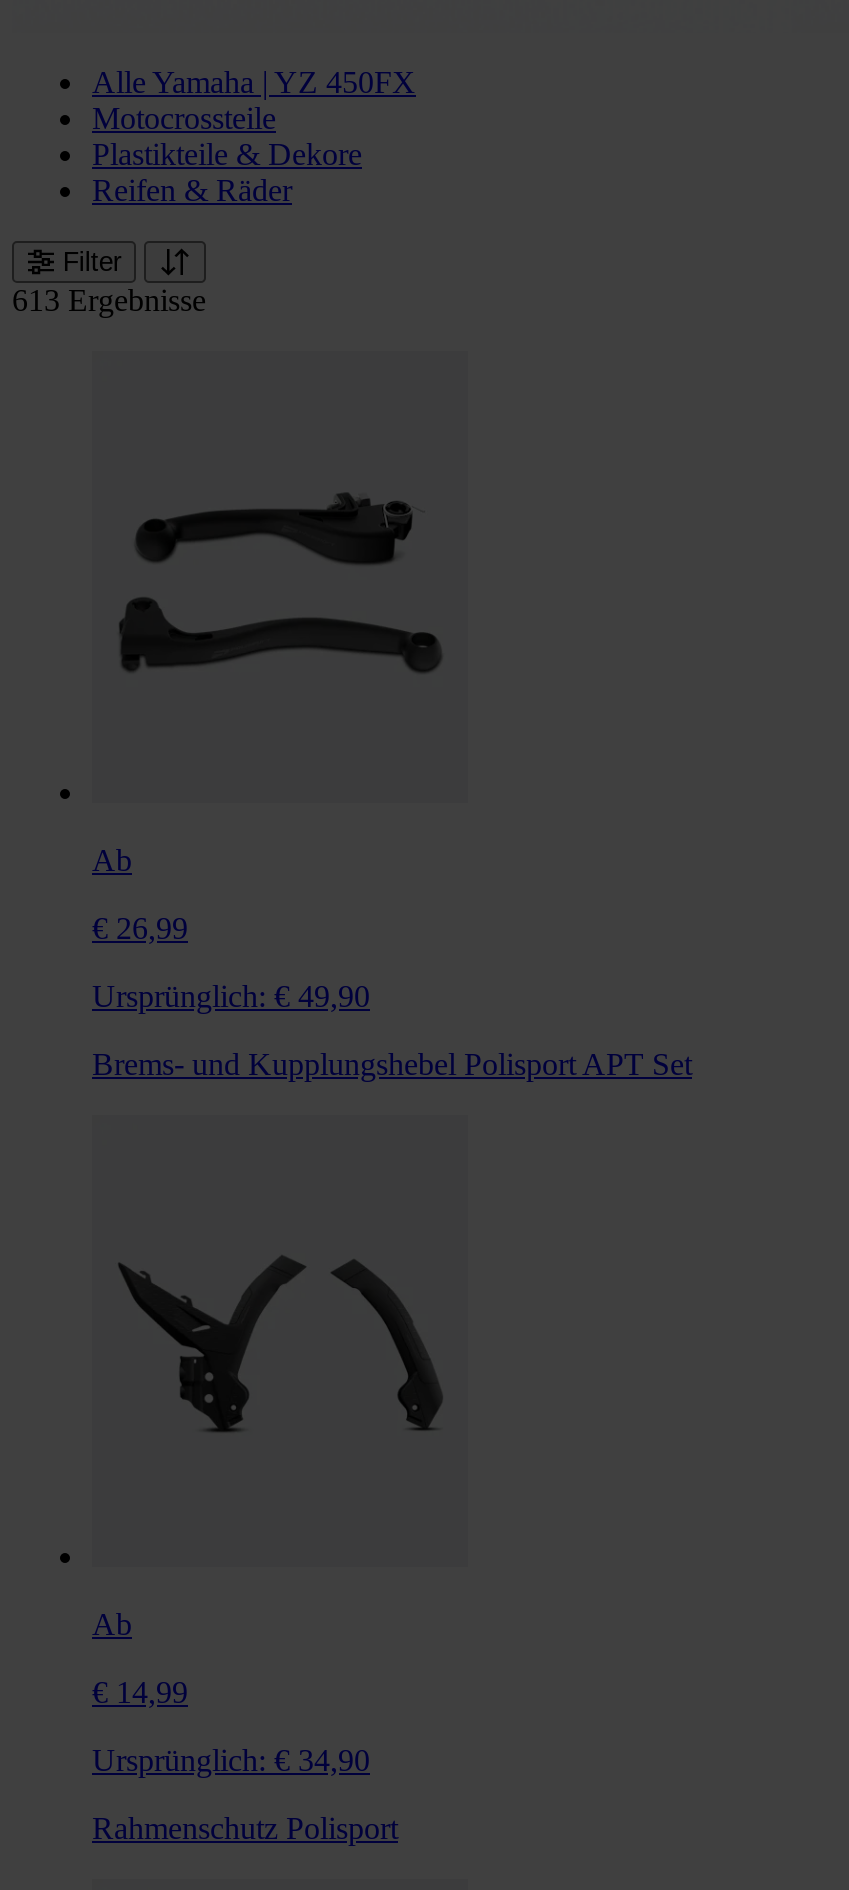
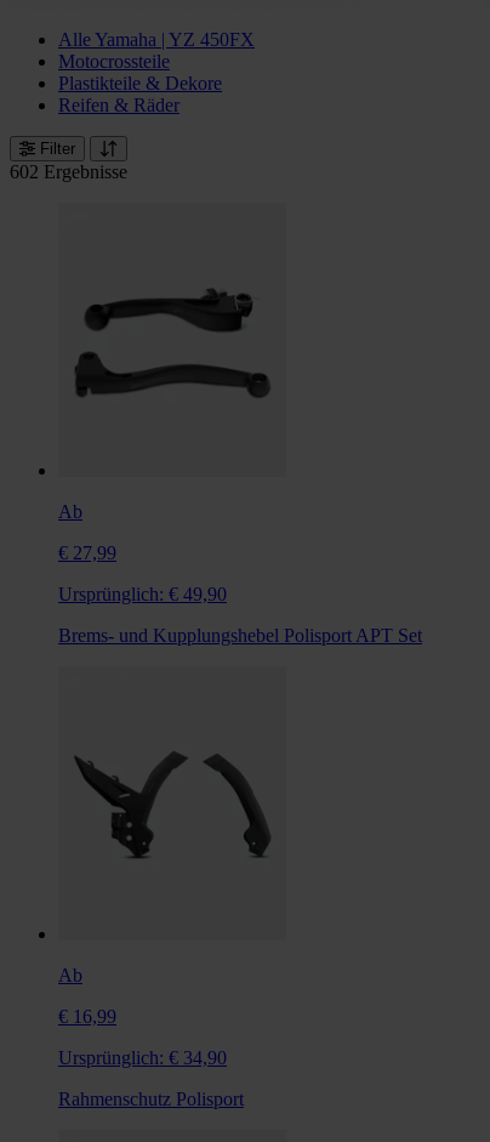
- 613 Ergebnisse
+ 602 Ergebnisse

- € 26,99
+ € 27,99

- € 14,99
+ € 16,99
